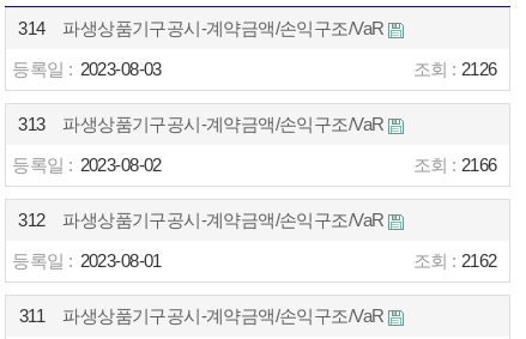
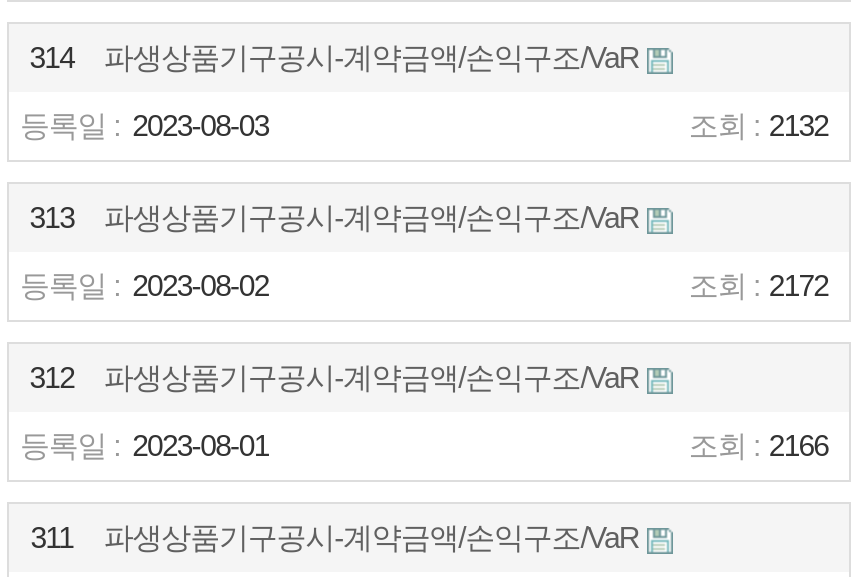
- 2126
+ 2132

- 2166
+ 2172

- 2162
+ 2166
